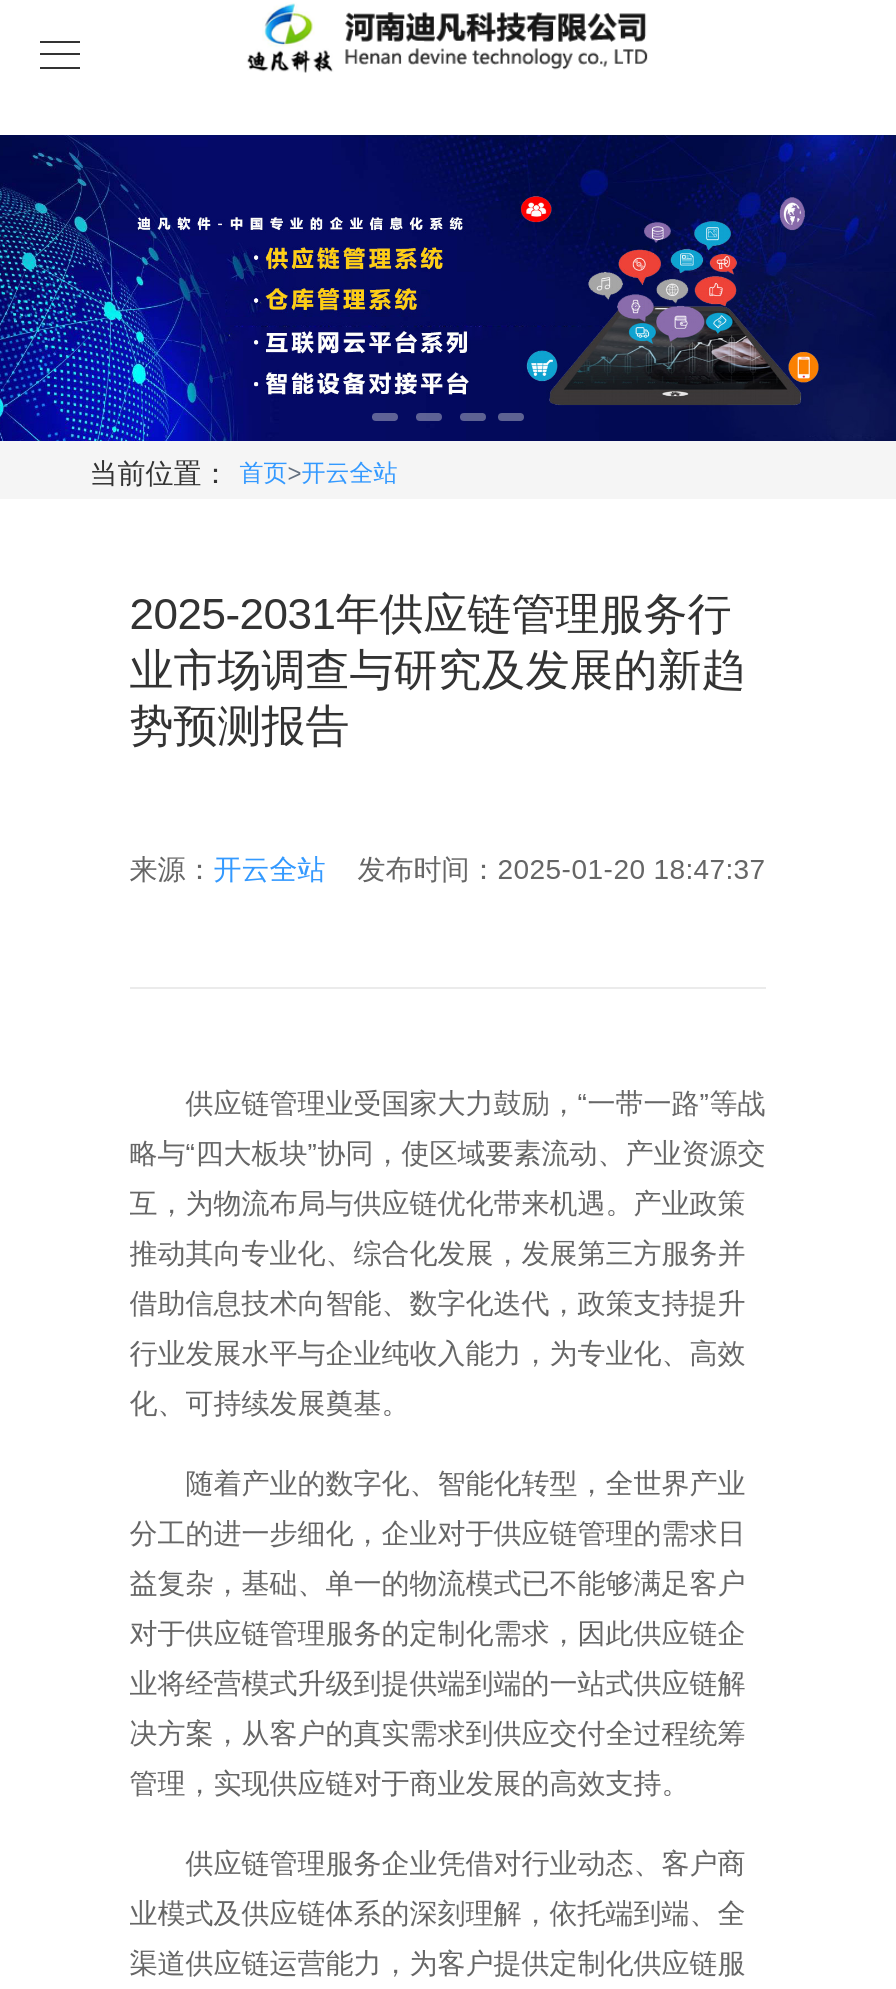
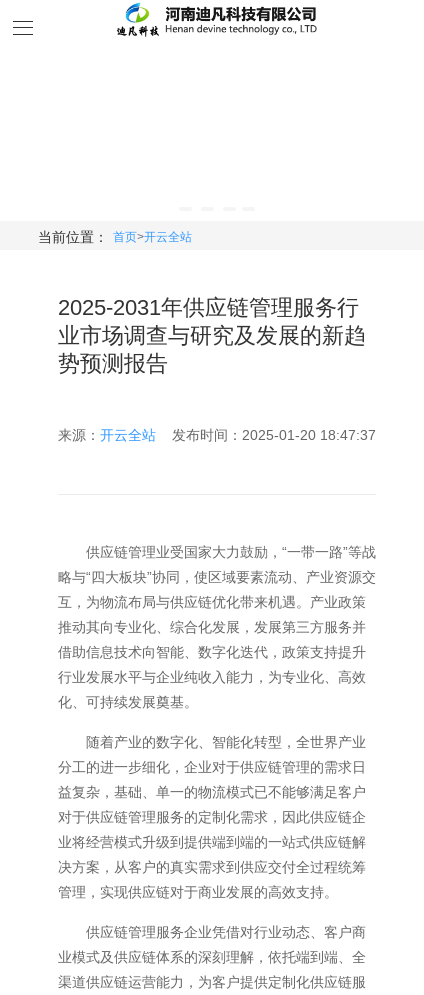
- [image]
